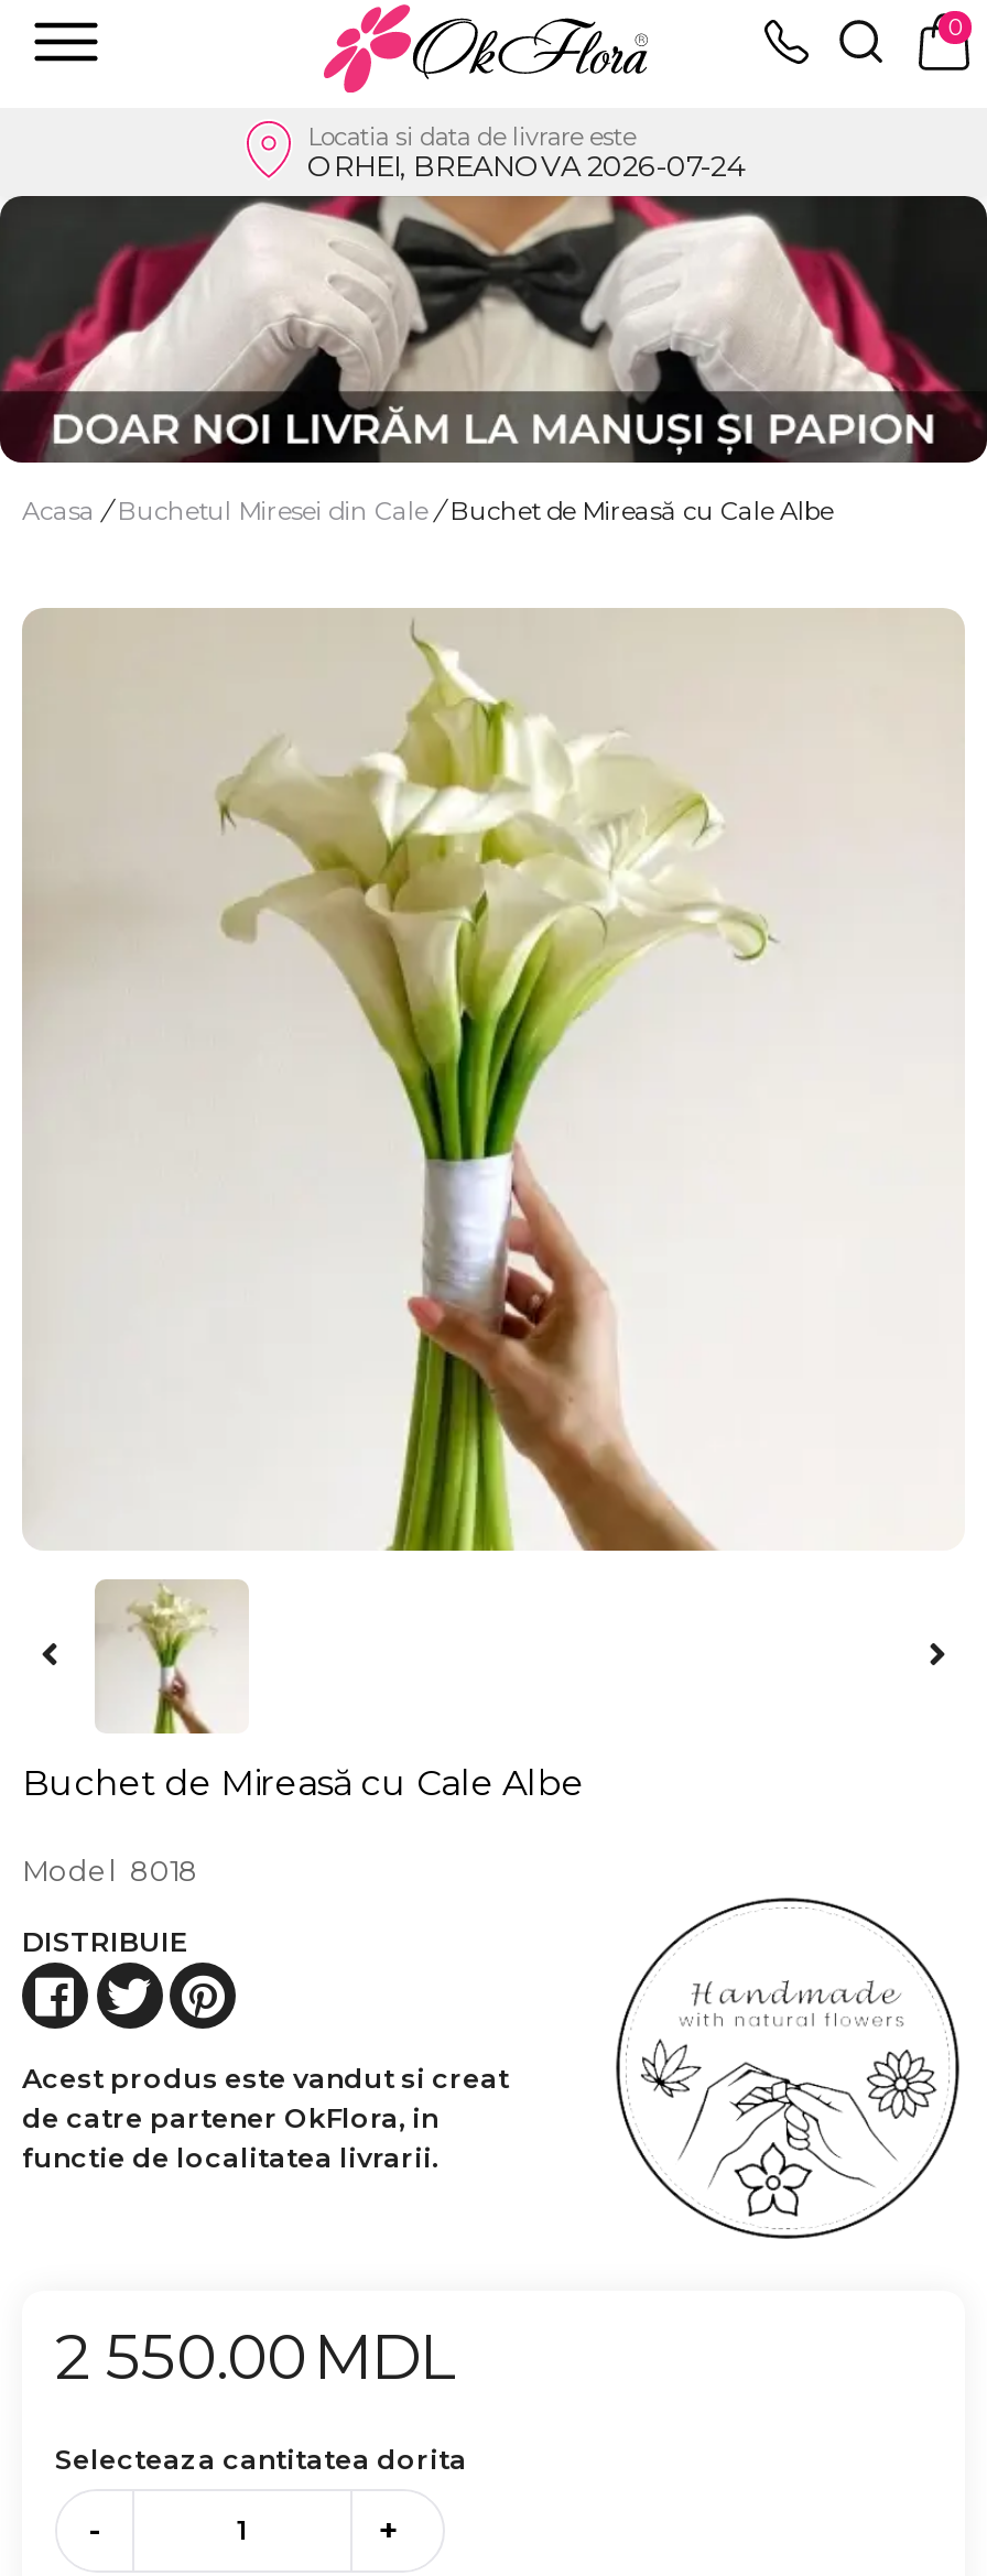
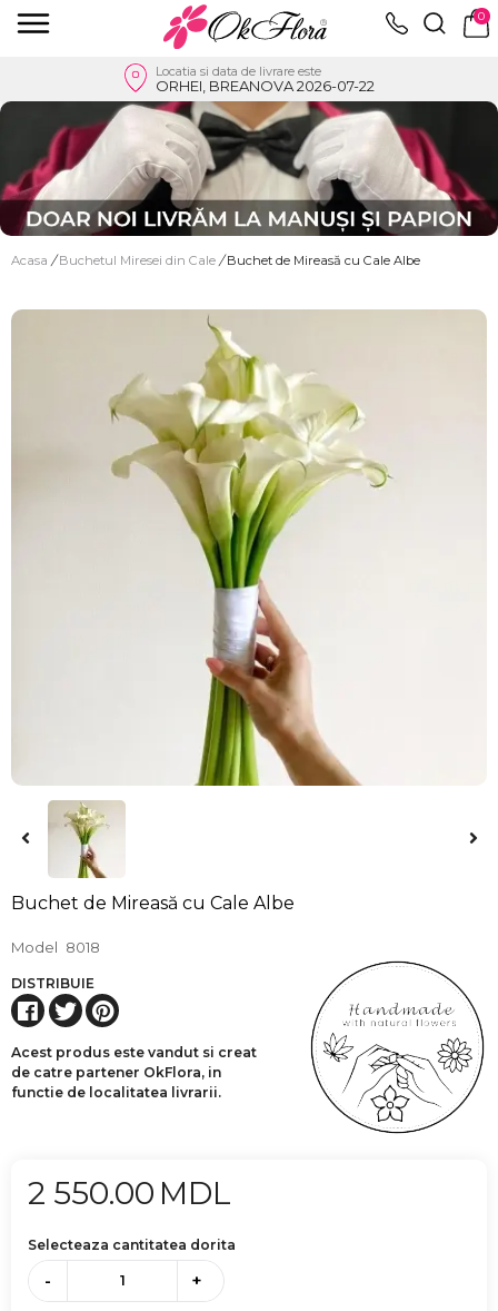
- ORHEI, BREANOVA 2026-07-24
+ ORHEI, BREANOVA 2026-07-22
